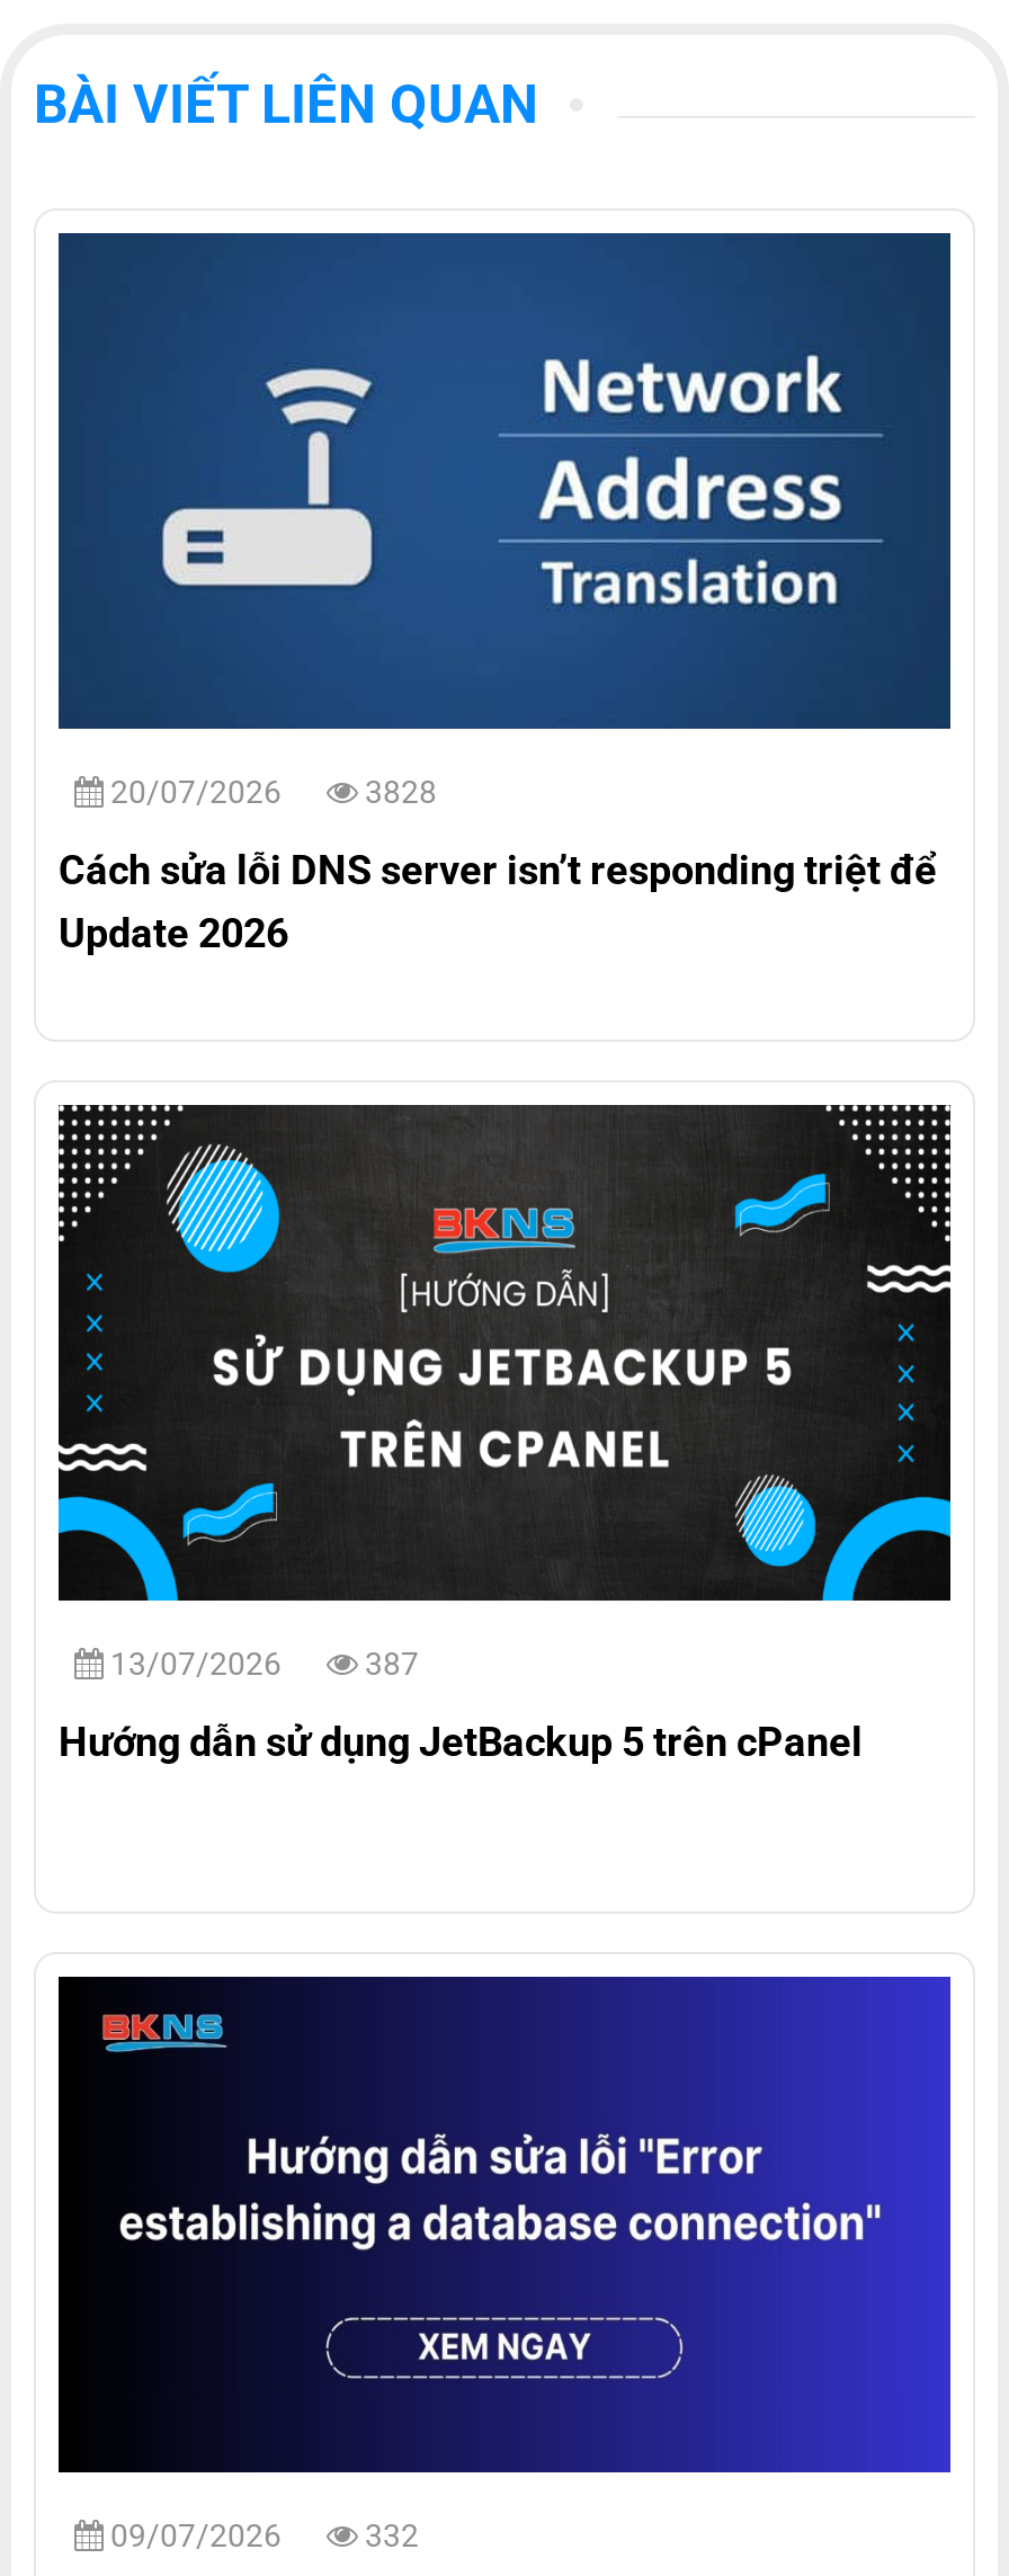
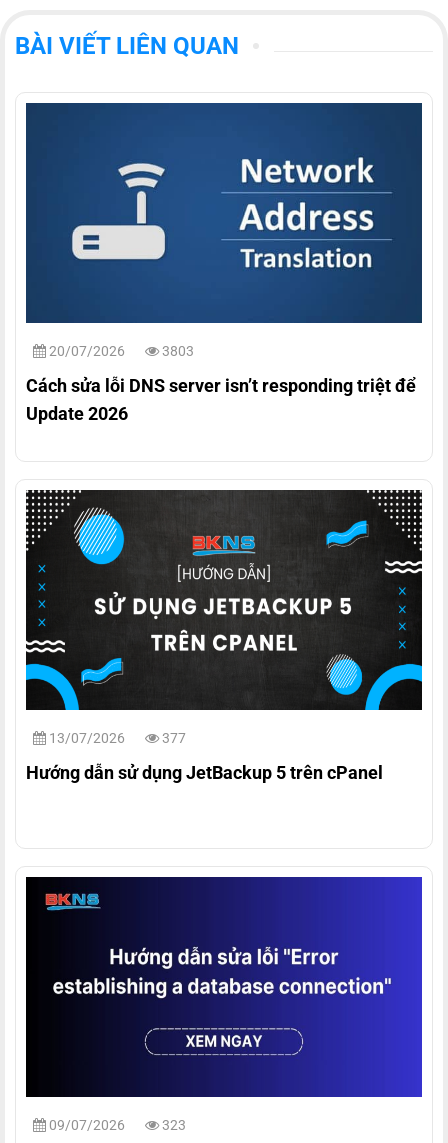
- 3828
+ 3803

- 387
+ 377

- 332
+ 323
